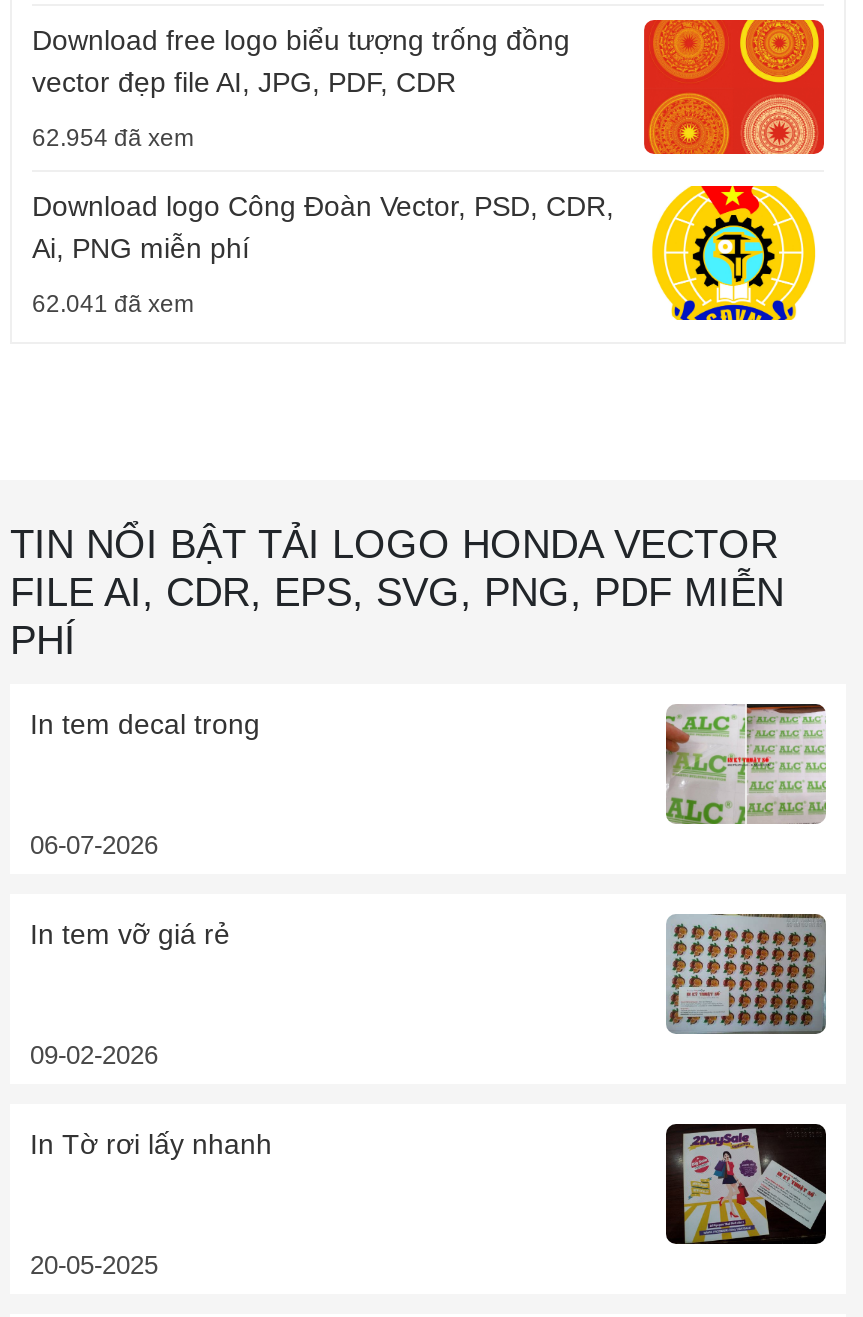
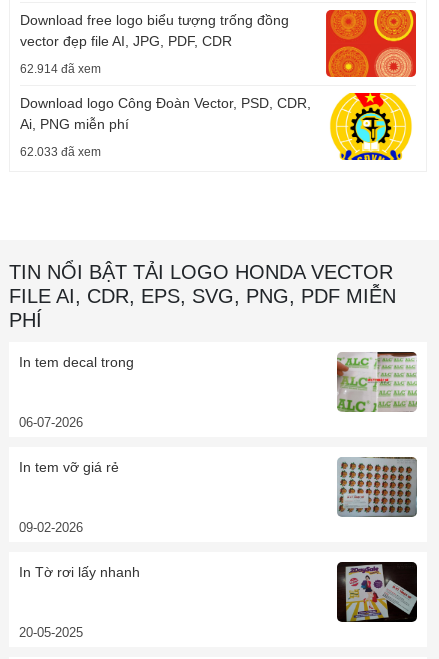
- 62.954 đã xem
+ 62.914 đã xem

- 62.041 đã xem
+ 62.033 đã xem
